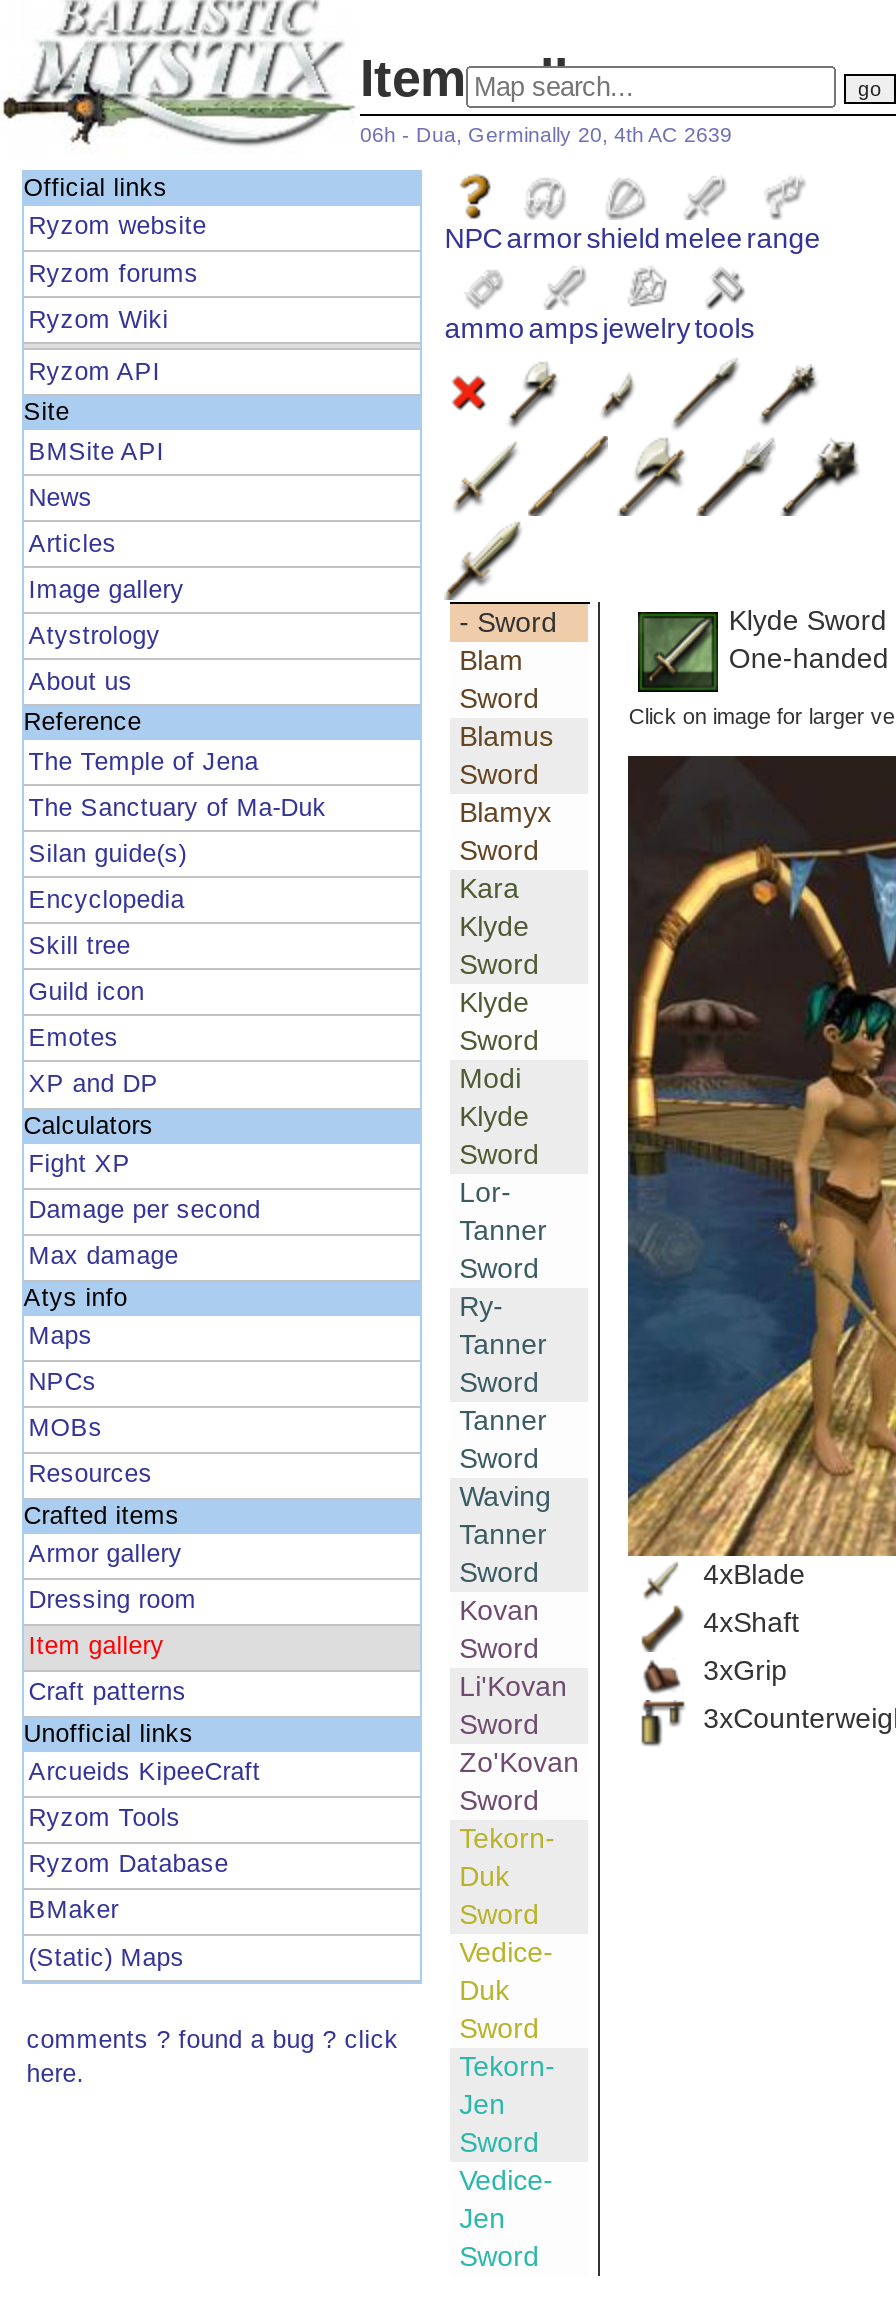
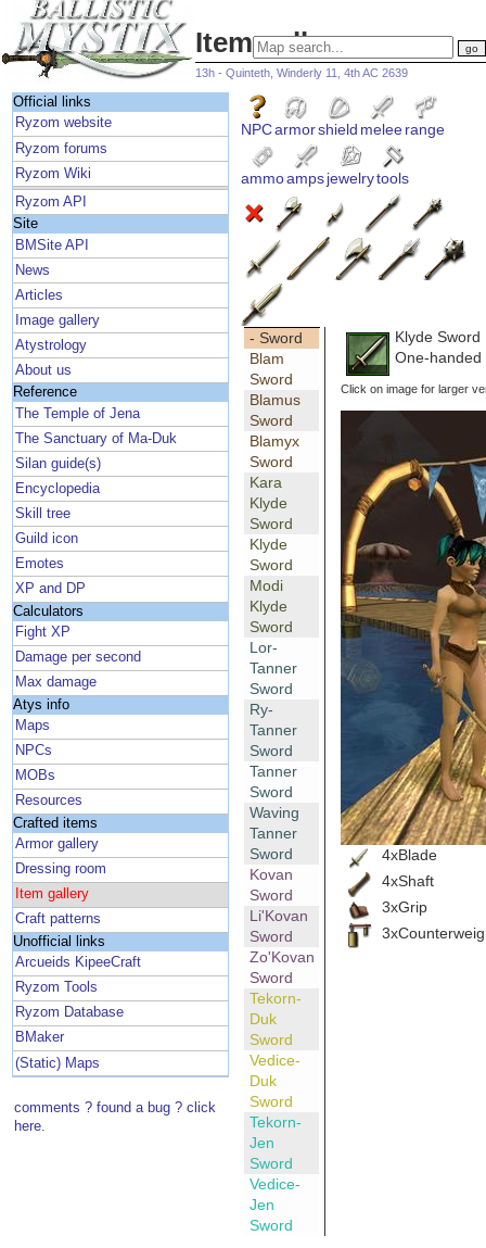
- 06h - Dua, Germinally 20, 4th AC 2639
+ 13h - Quinteth, Winderly 11, 4th AC 2639
